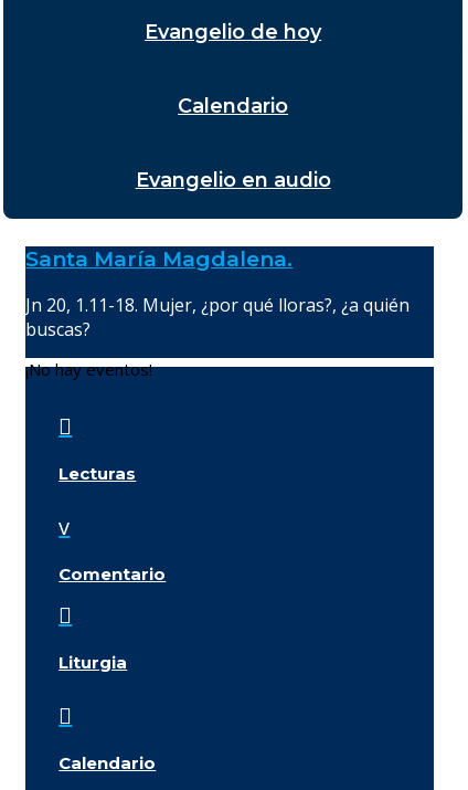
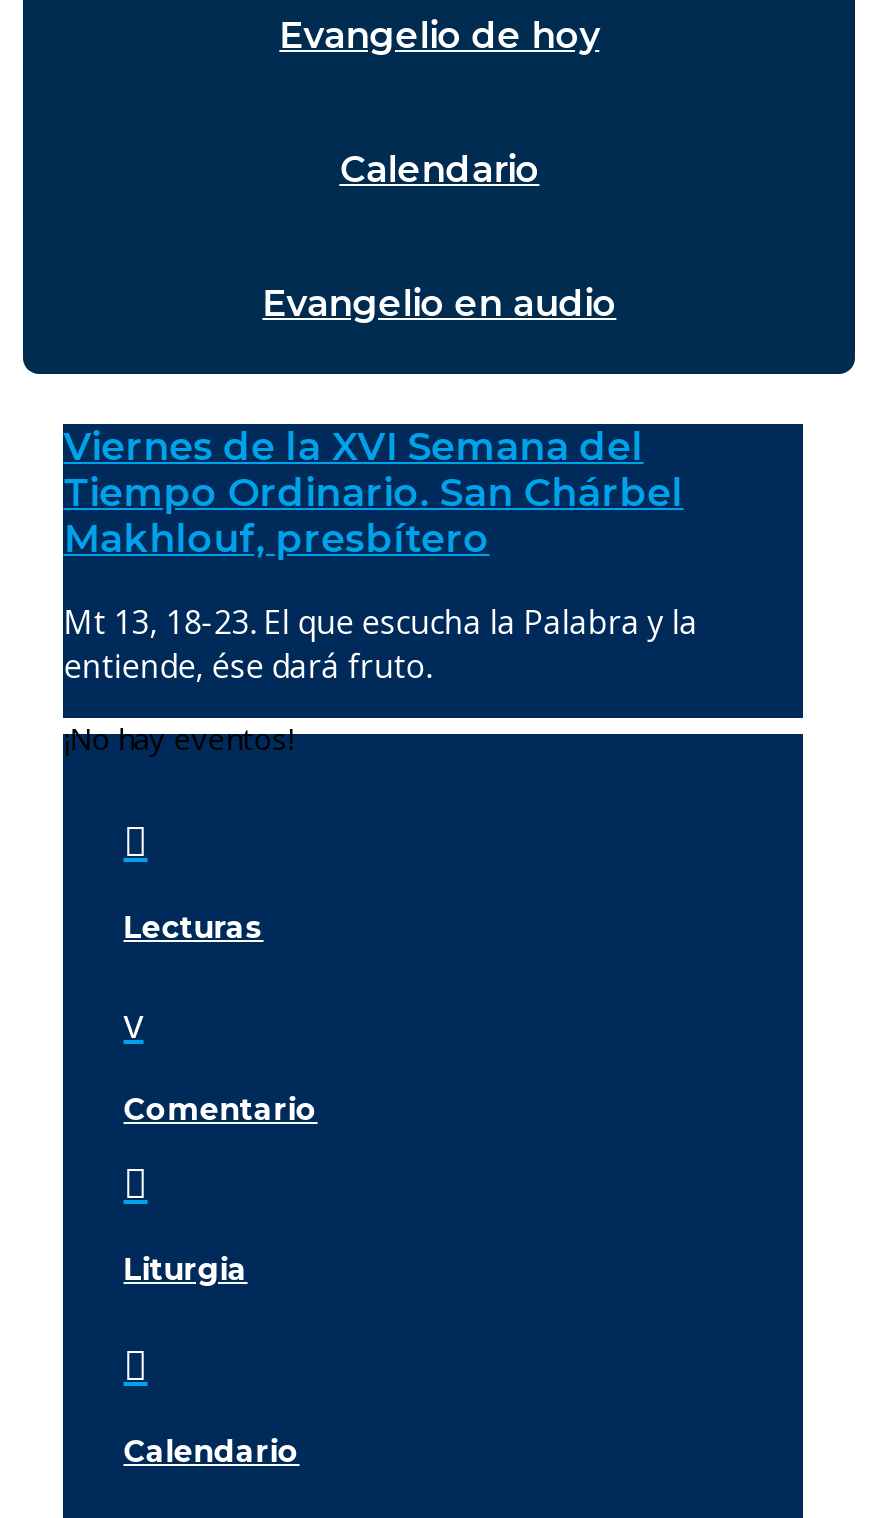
- Santa María Magdalena.
+ Viernes de la XVI Semana del
+ Tiempo Ordinario. San Chárbel
+ Makhlouf, presbítero

- Jn 20, 1.11-18. Mujer, ¿por qué lloras?, ¿a quién
- buscas?
+ Mt 13, 18-23. El que escucha la Palabra y la
+ entiende, ése dará fruto.
